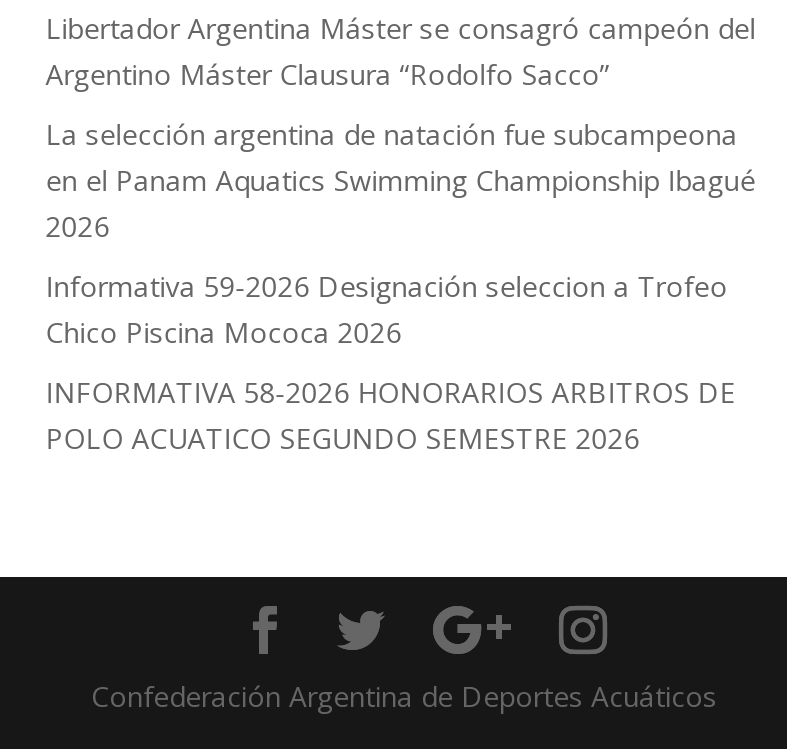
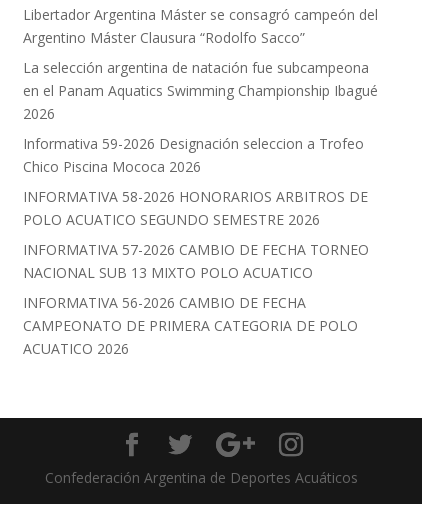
+ INFORMATIVA 57-2026 CAMBIO DE FECHA TORNEO
+ NACIONAL SUB 13 MIXTO POLO ACUATICO
+ INFORMATIVA 56-2026 CAMBIO DE FECHA
+ CAMPEONATO DE PRIMERA CATEGORIA DE POLO
+ ACUATICO 2026
